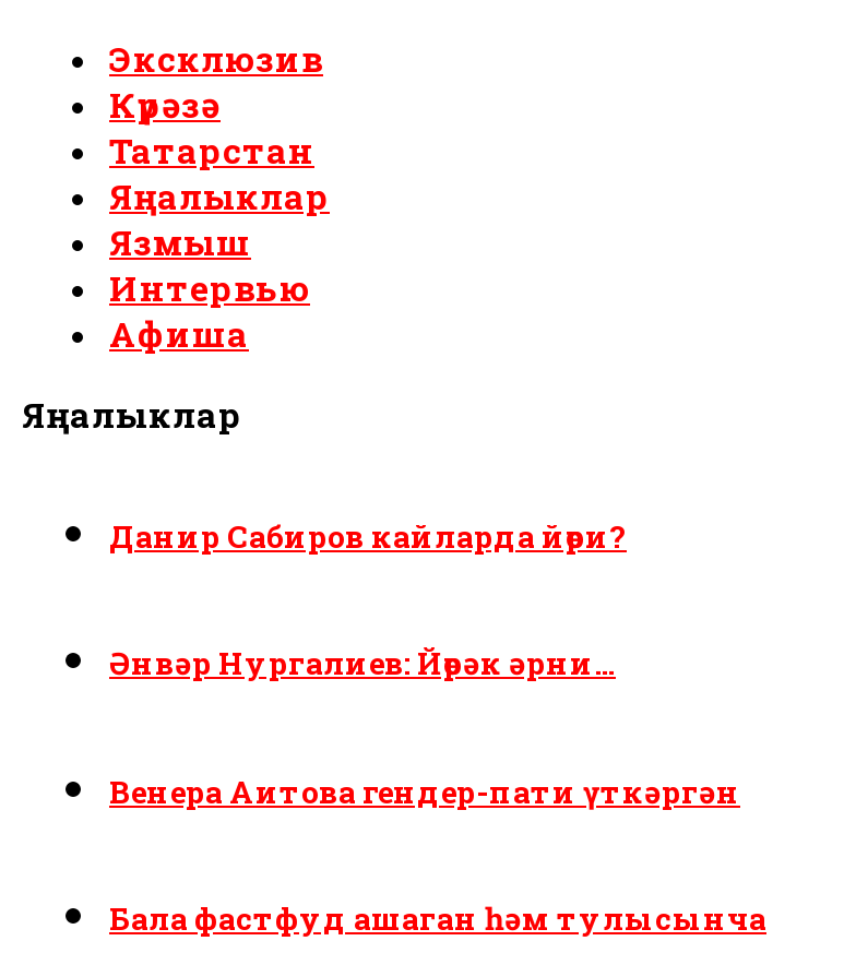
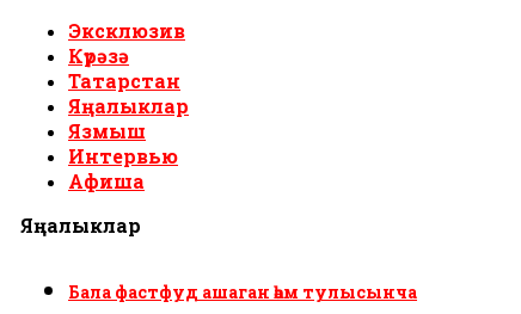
- Данир Сабиров кайларда йөри?
- Әнвәр Нургалиев: Йөрәк әрни…
- Венера Аитова гендер-пати үткәргән
